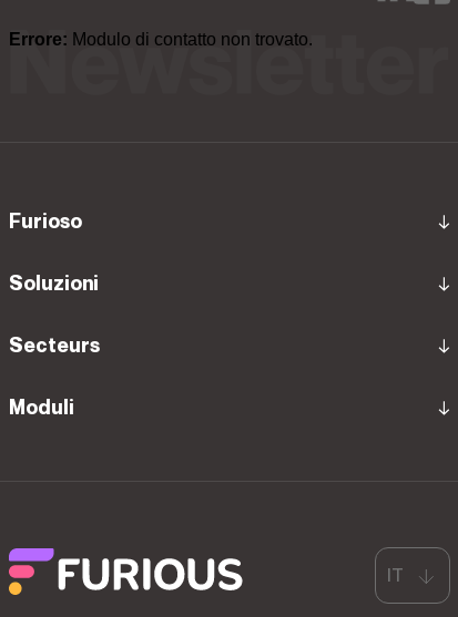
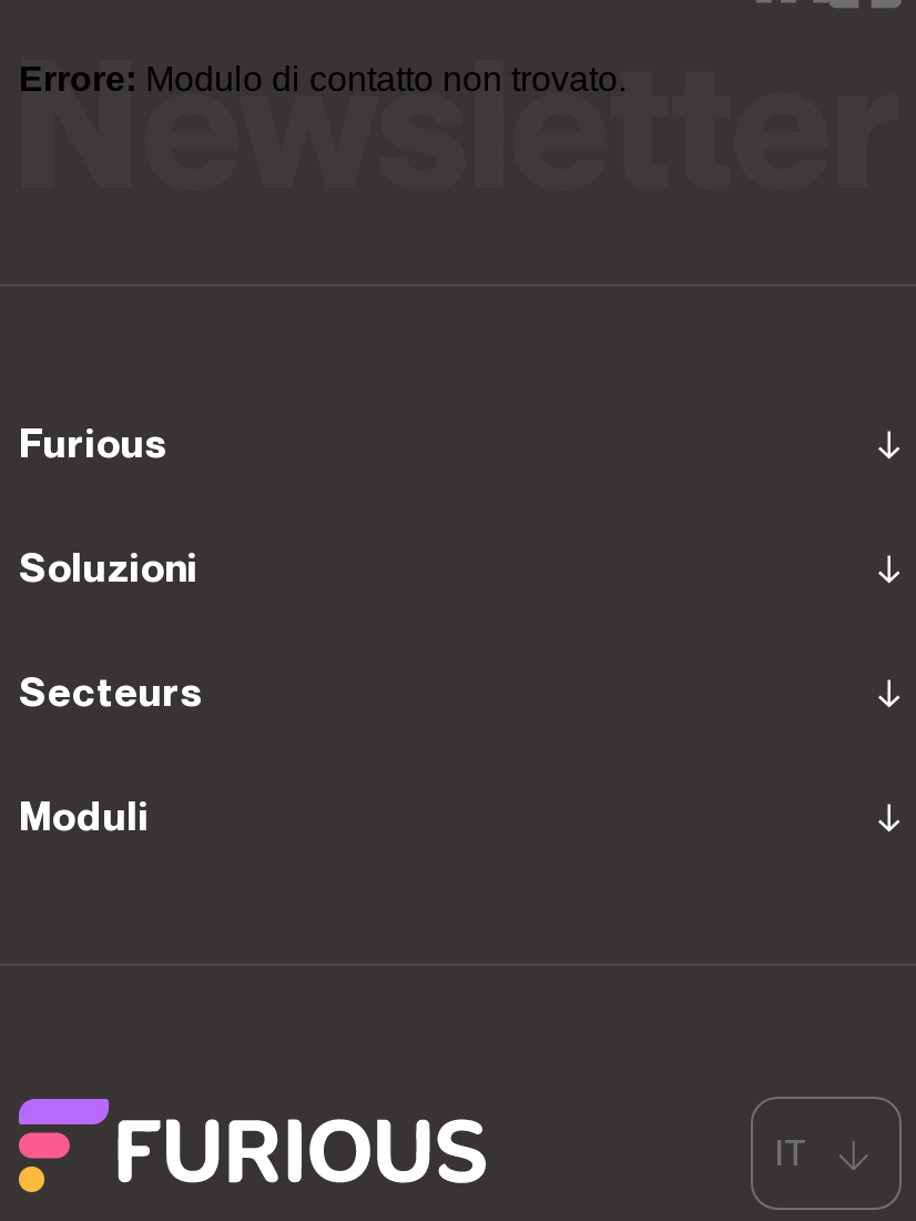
- furioso
+ Furious
